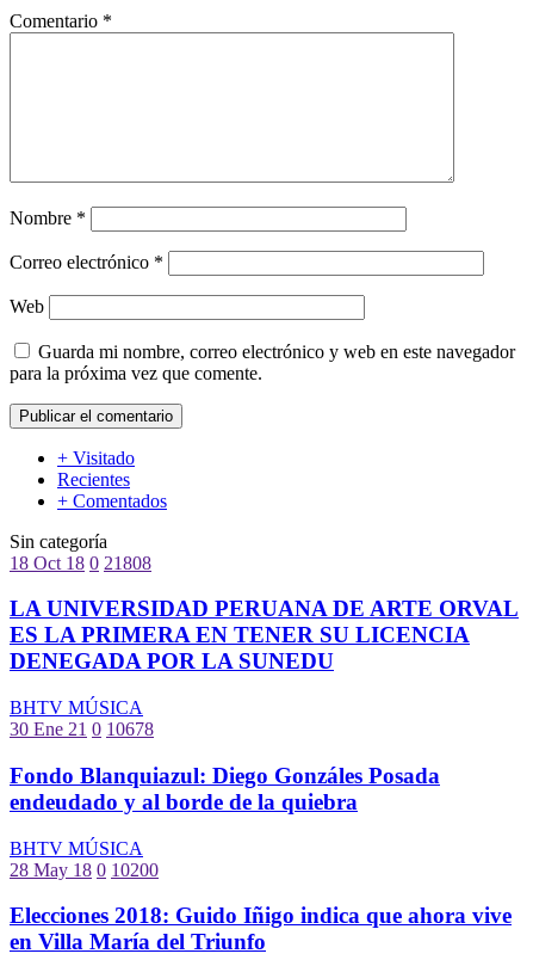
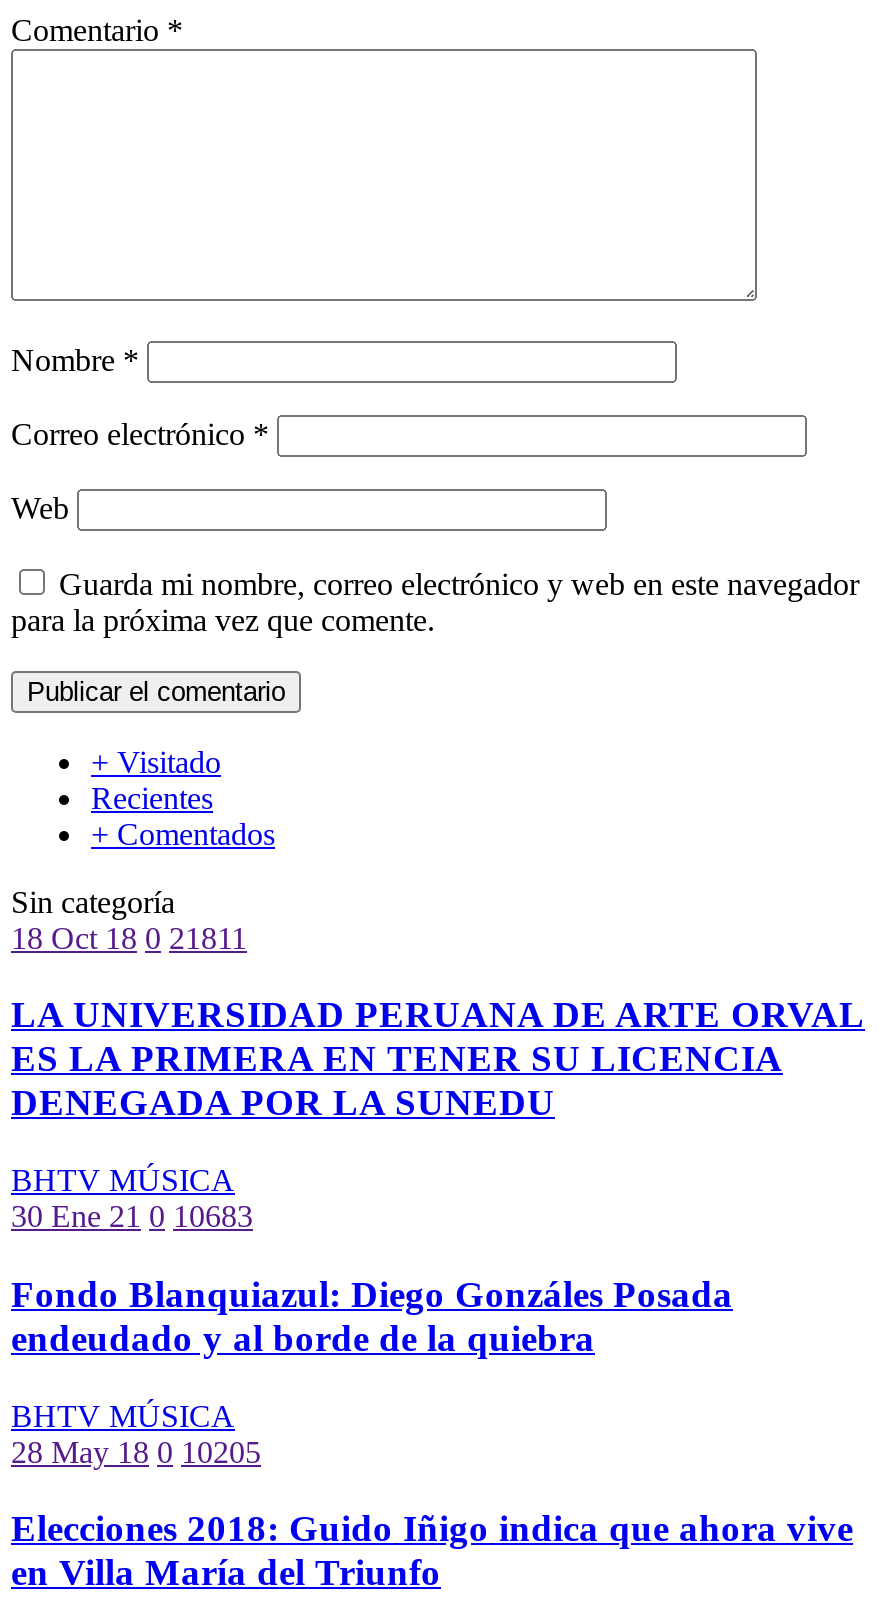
- 18 Oct 18 0 21808
+ 18 Oct 18 0 21811

- 30 Ene 21 0 10678
+ 30 Ene 21 0 10683

- 28 May 18 0 10200
+ 28 May 18 0 10205
